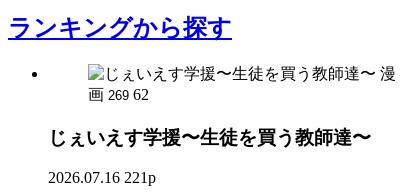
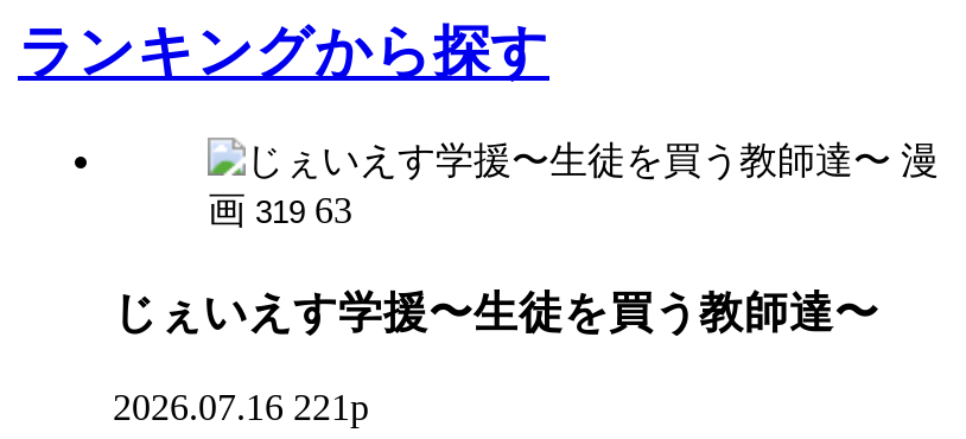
- 画 269 62
+ 画 319 63
